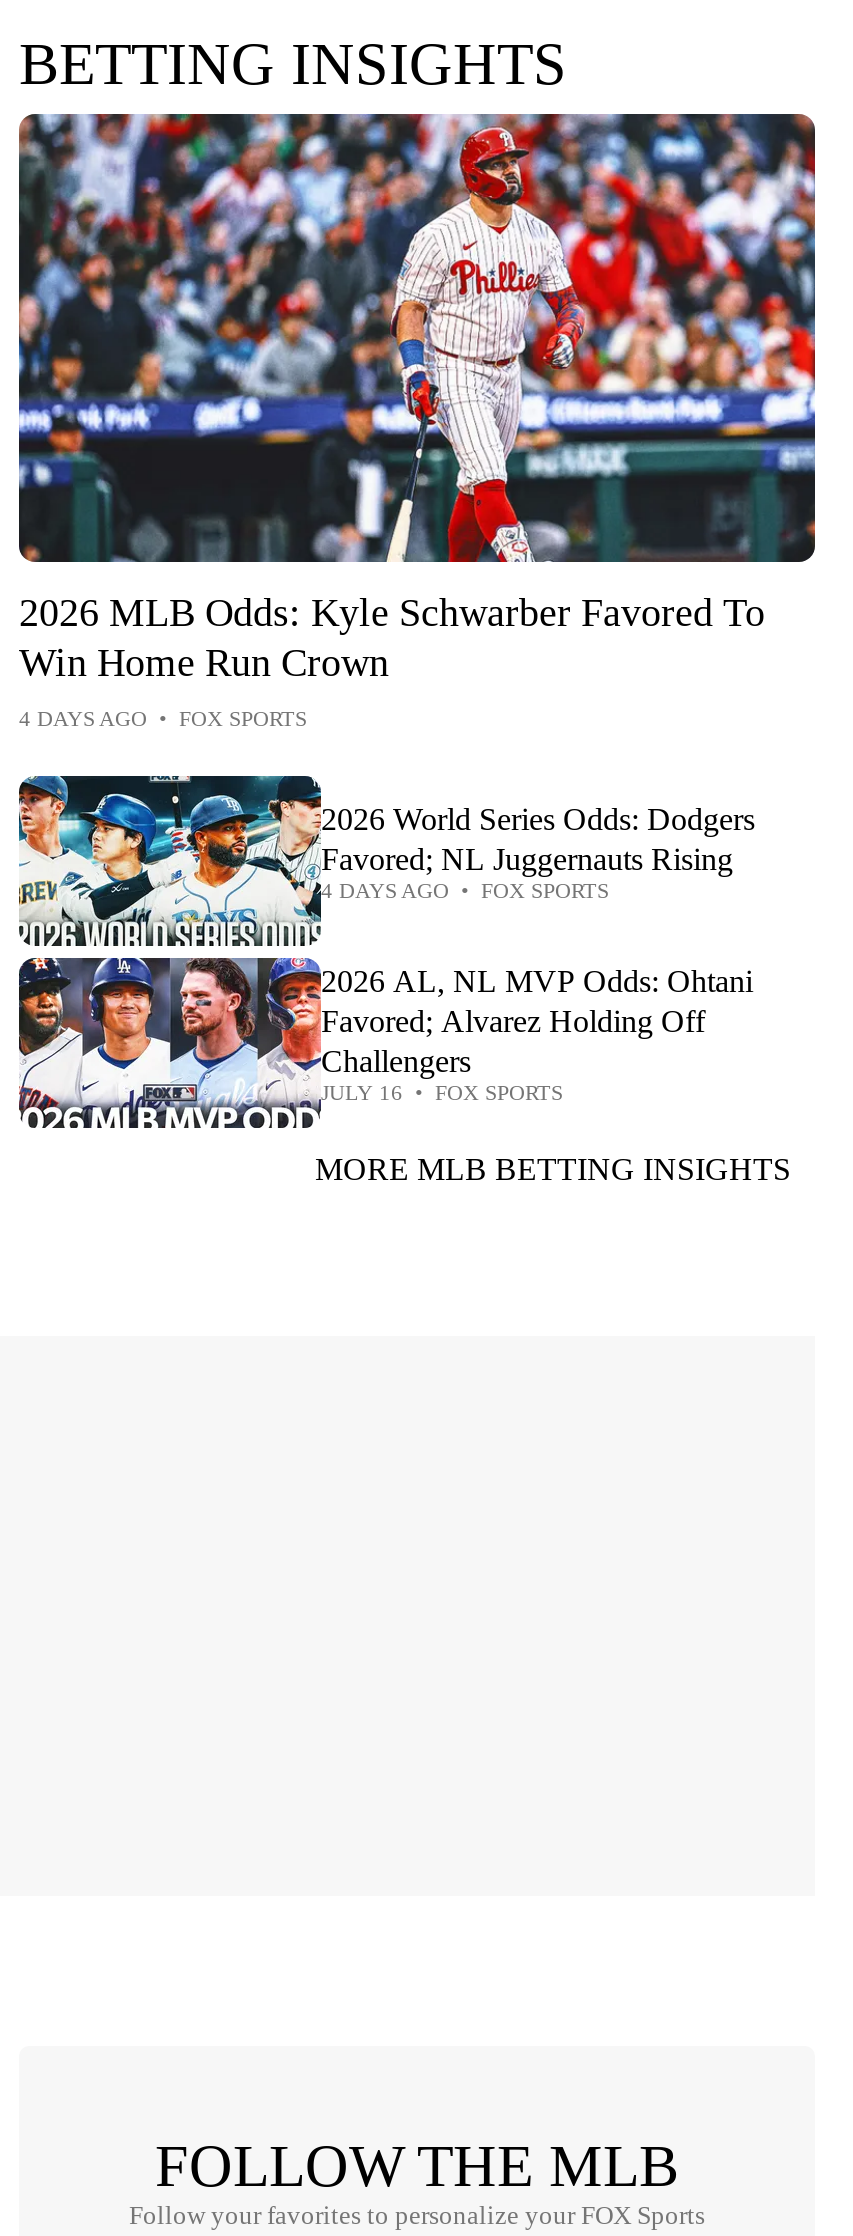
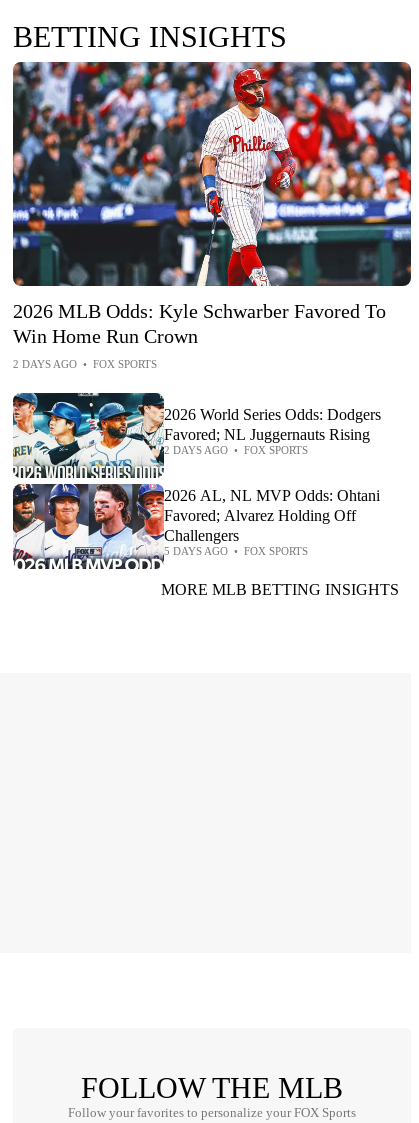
- 4 DAYS AGO • FOX SPORTS
+ 2 DAYS AGO • FOX SPORTS

- 4 DAYS AGO • FOX SPORTS
+ 2 DAYS AGO • FOX SPORTS

- JULY 16 • FOX SPORTS
+ 5 DAYS AGO • FOX SPORTS
